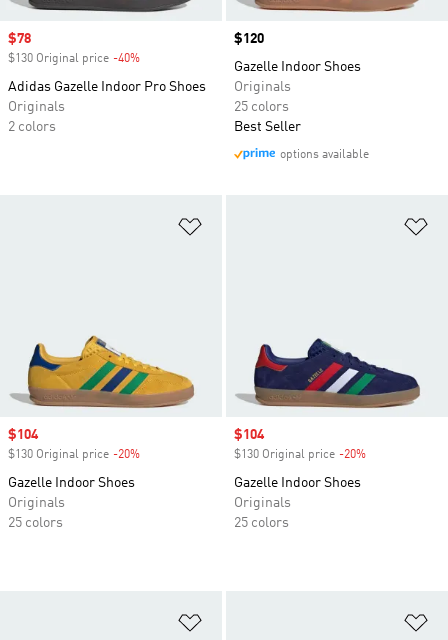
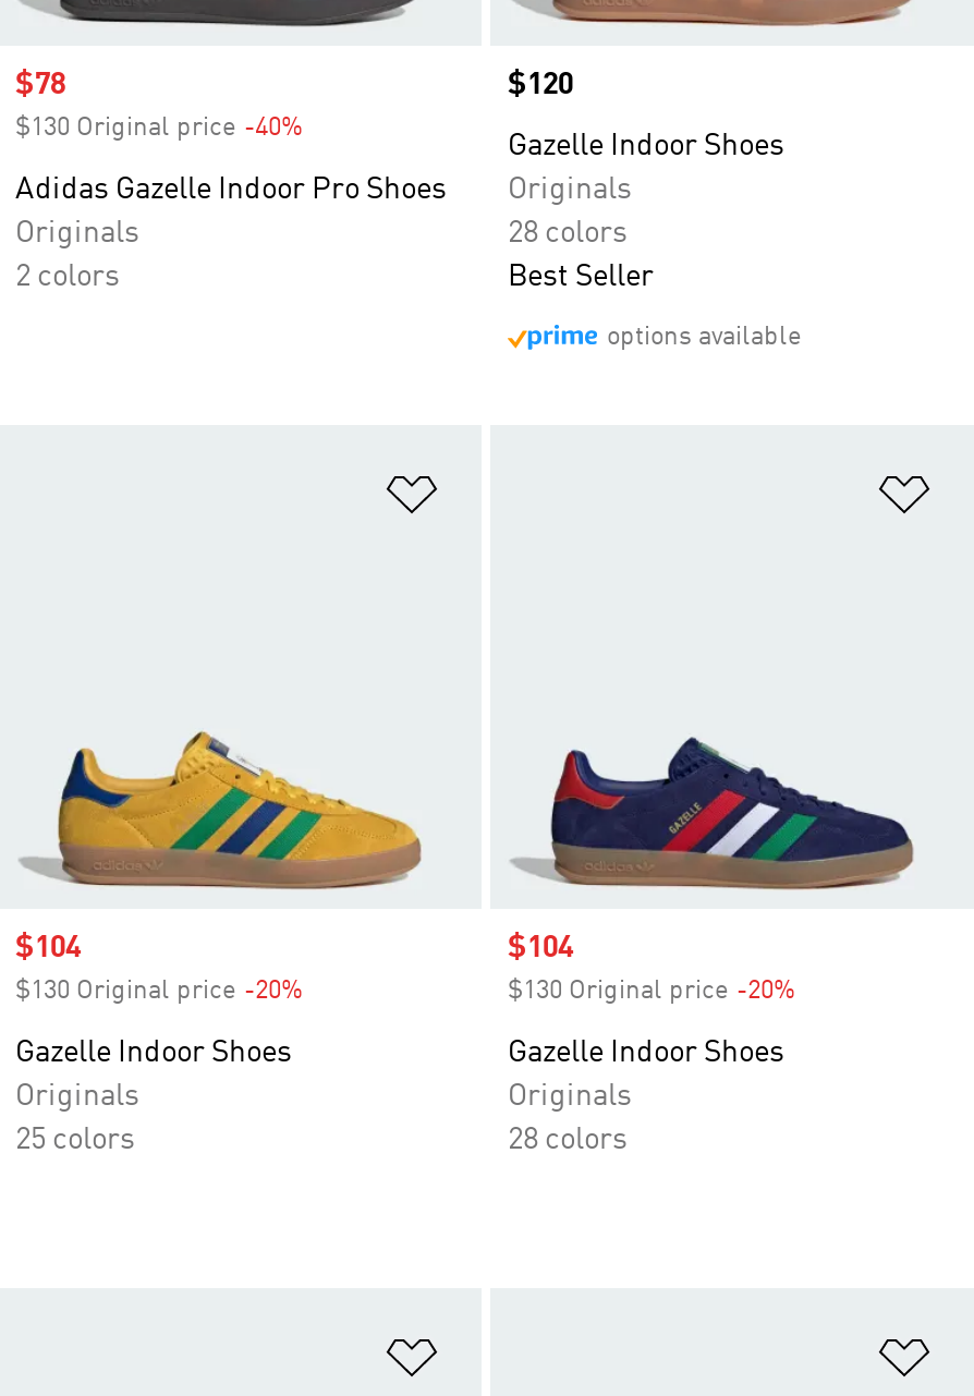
- 25 colors
+ 28 colors

- 25 colors
+ 28 colors
